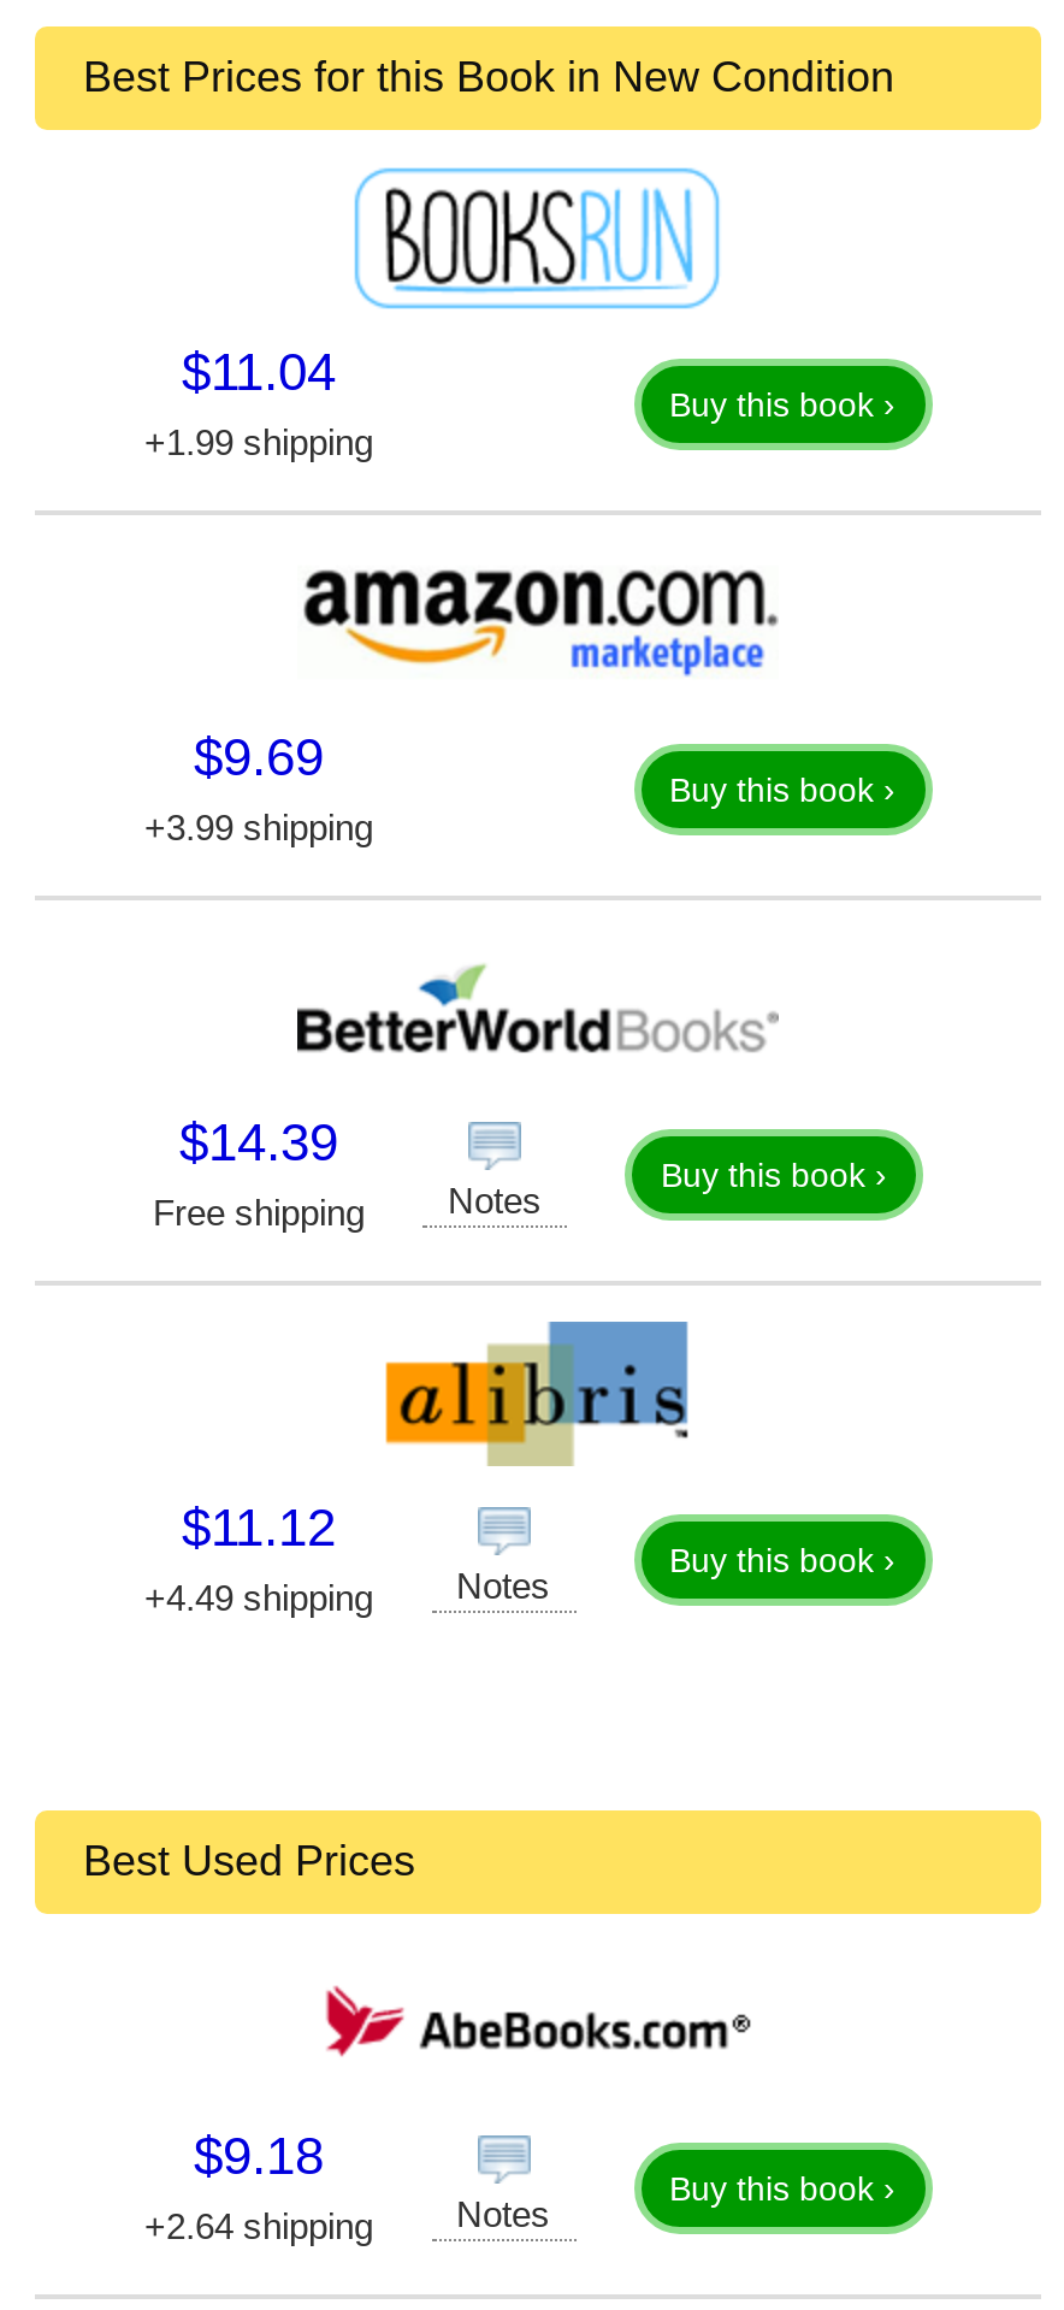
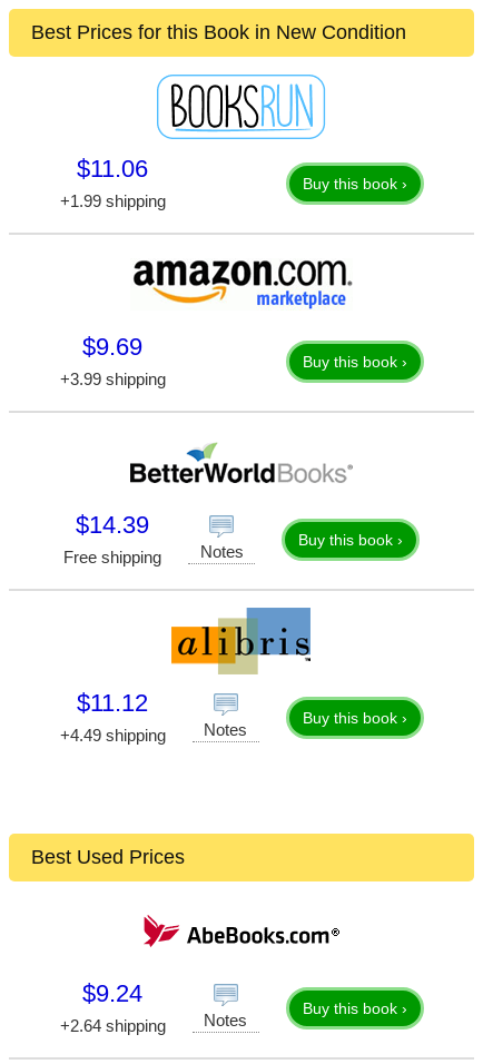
- $11.04
+ $11.06

- $9.18
+ $9.24
